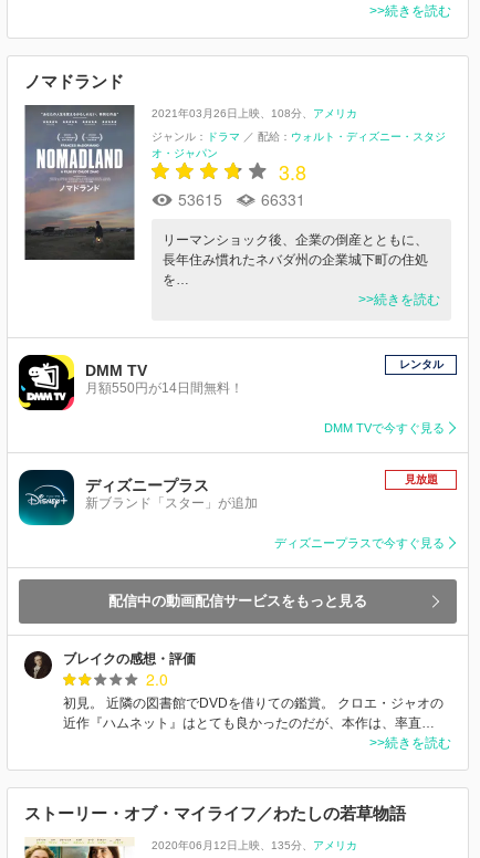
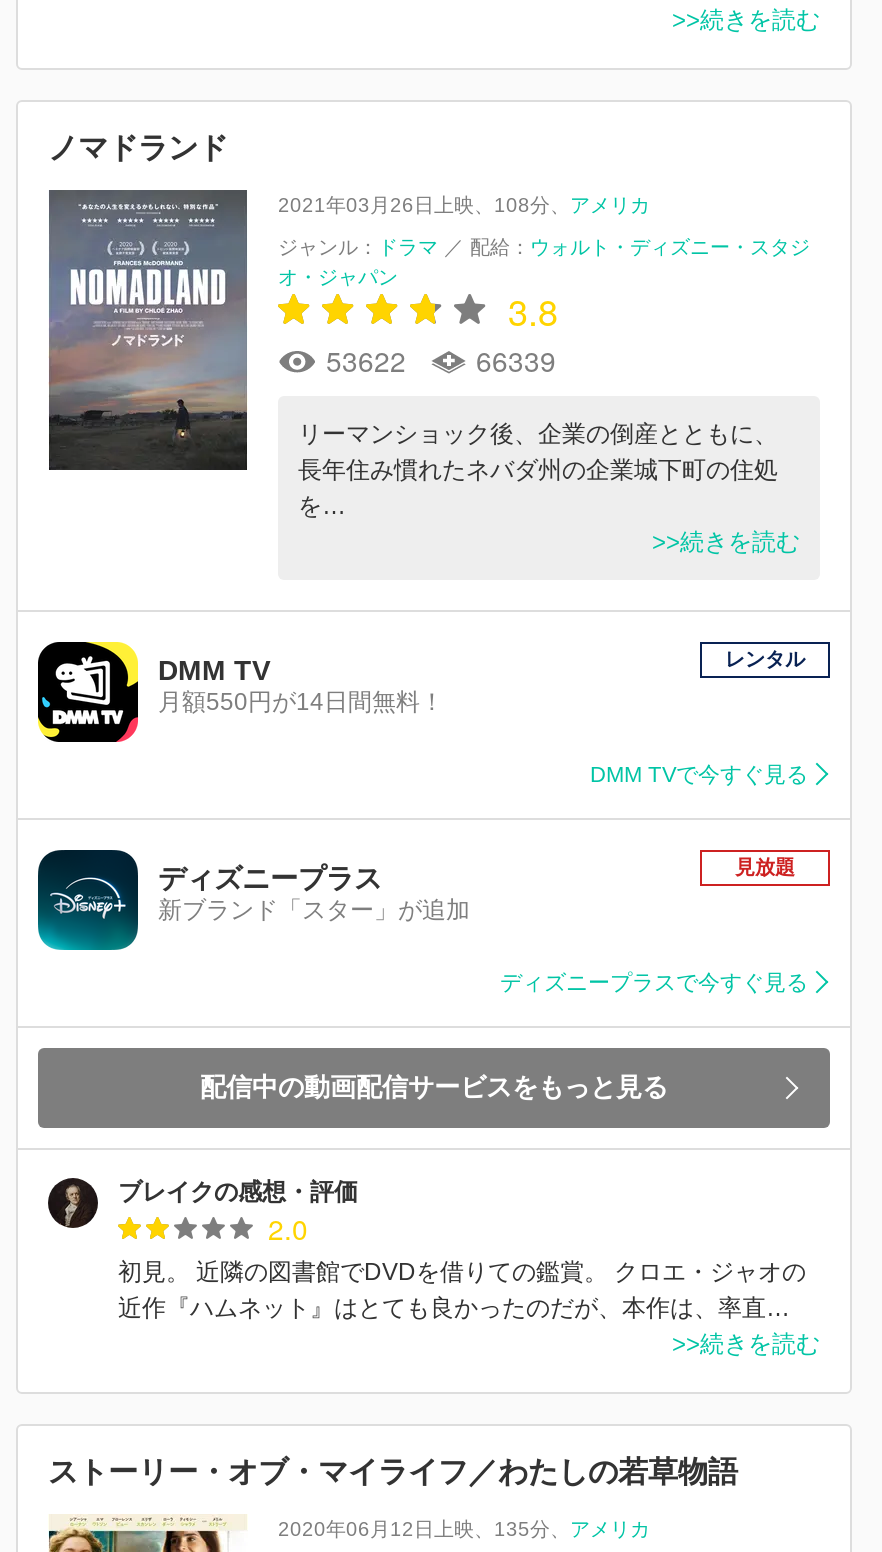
- 53615
+ 53622

- 66331
+ 66339
